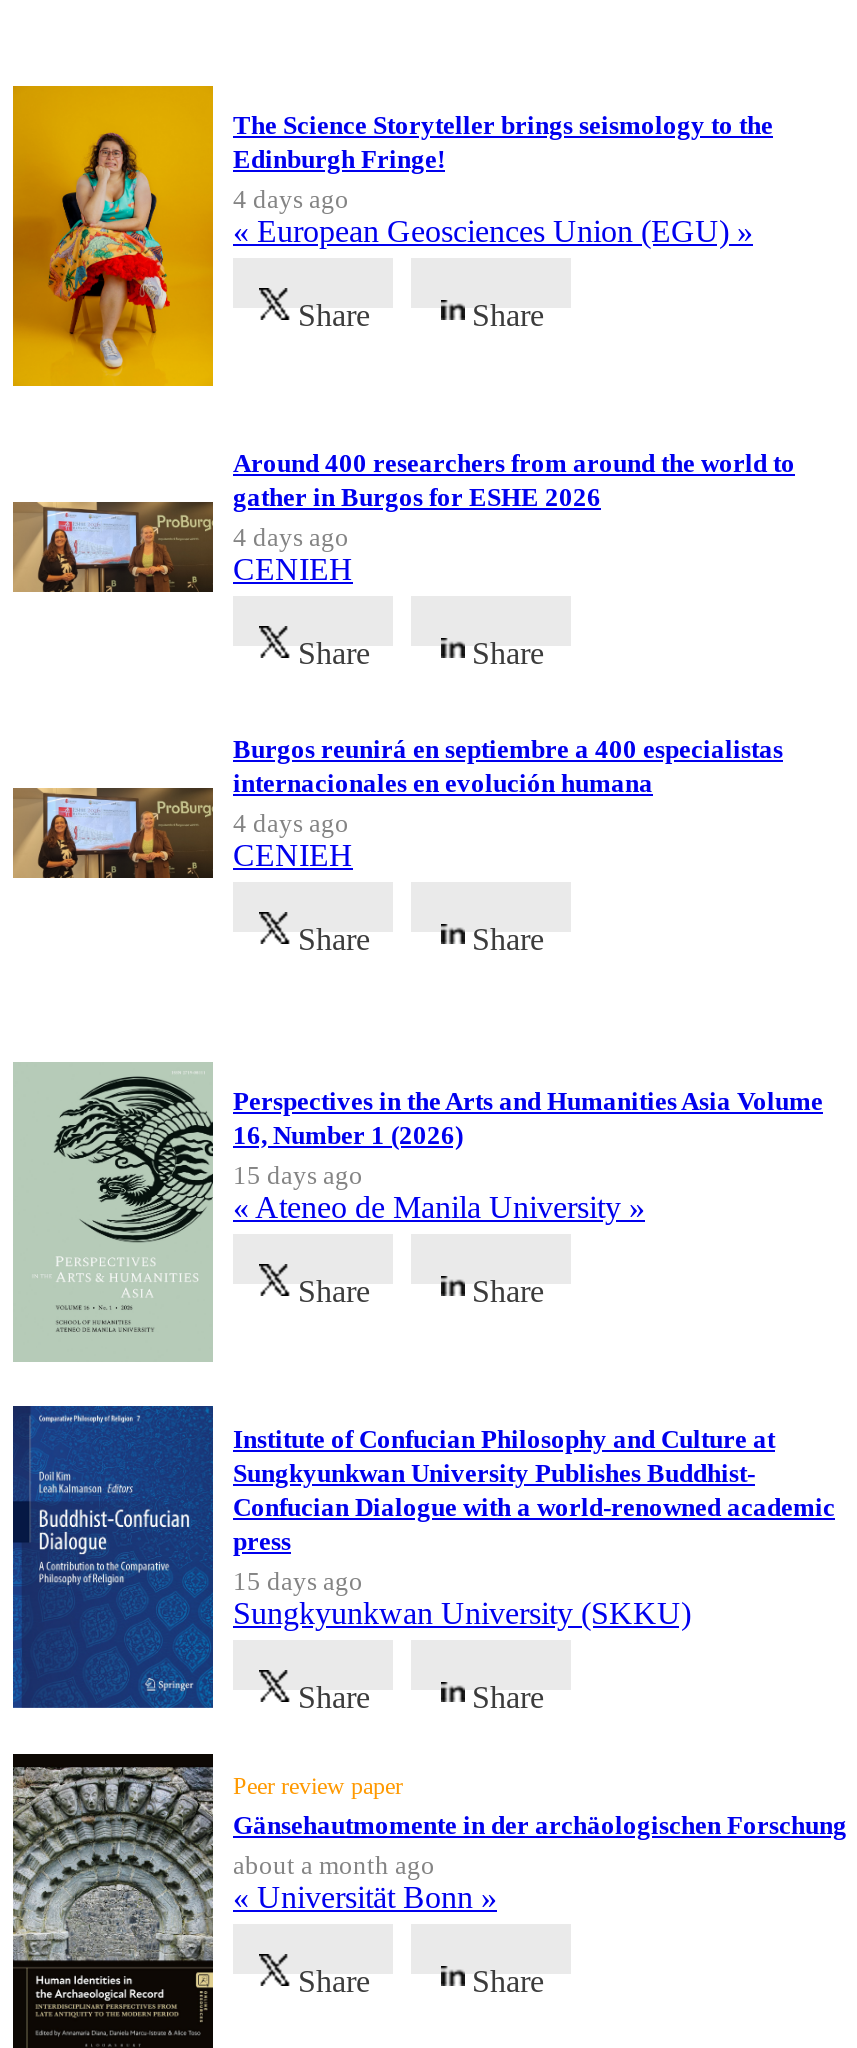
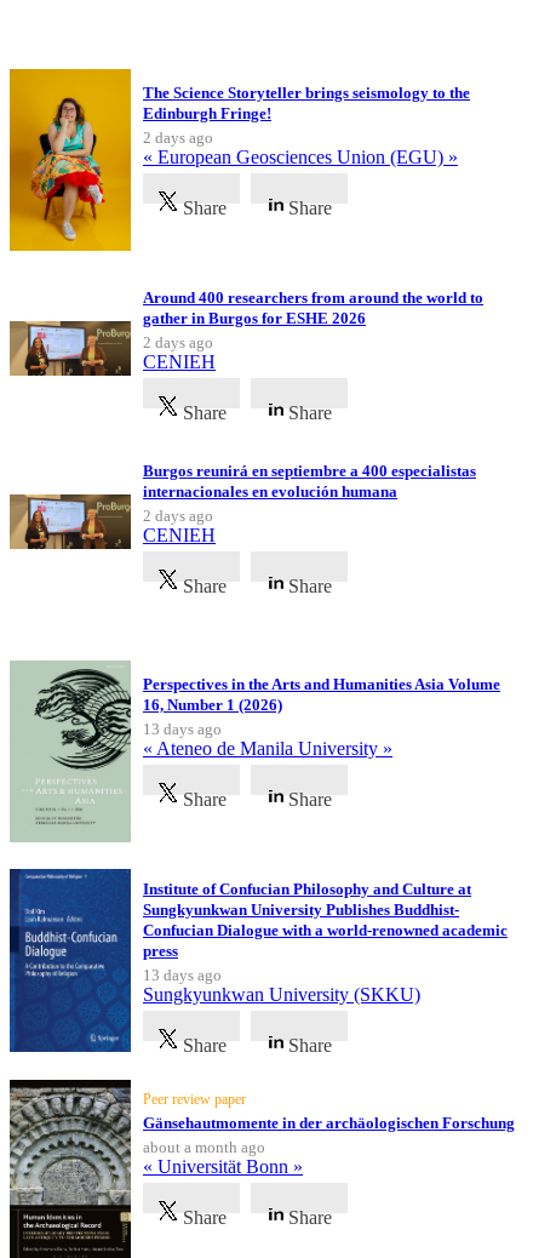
- 4 days ago
+ 2 days ago

- 4 days ago
+ 2 days ago

- 4 days ago
+ 2 days ago

- 15 days ago
+ 13 days ago

- 15 days ago
+ 13 days ago
